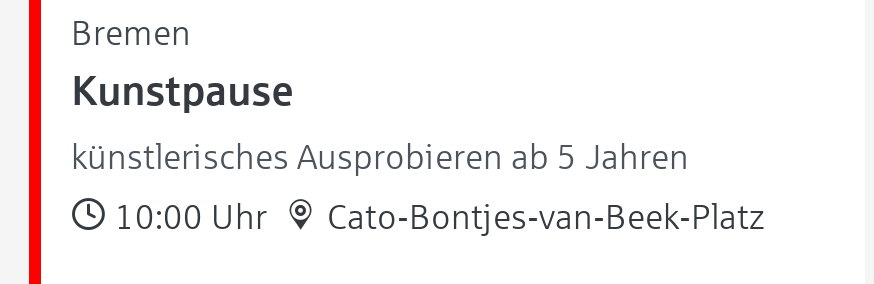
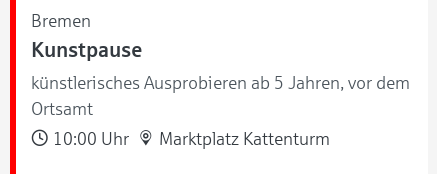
- künstlerisches Ausprobieren ab 5 Jahren
+ künstlerisches Ausprobieren ab 5 Jahren, vor dem
+ Ortsamt

- Cato-Bontjes-van-Beek-Platz
+ Marktplatz Kattenturm
